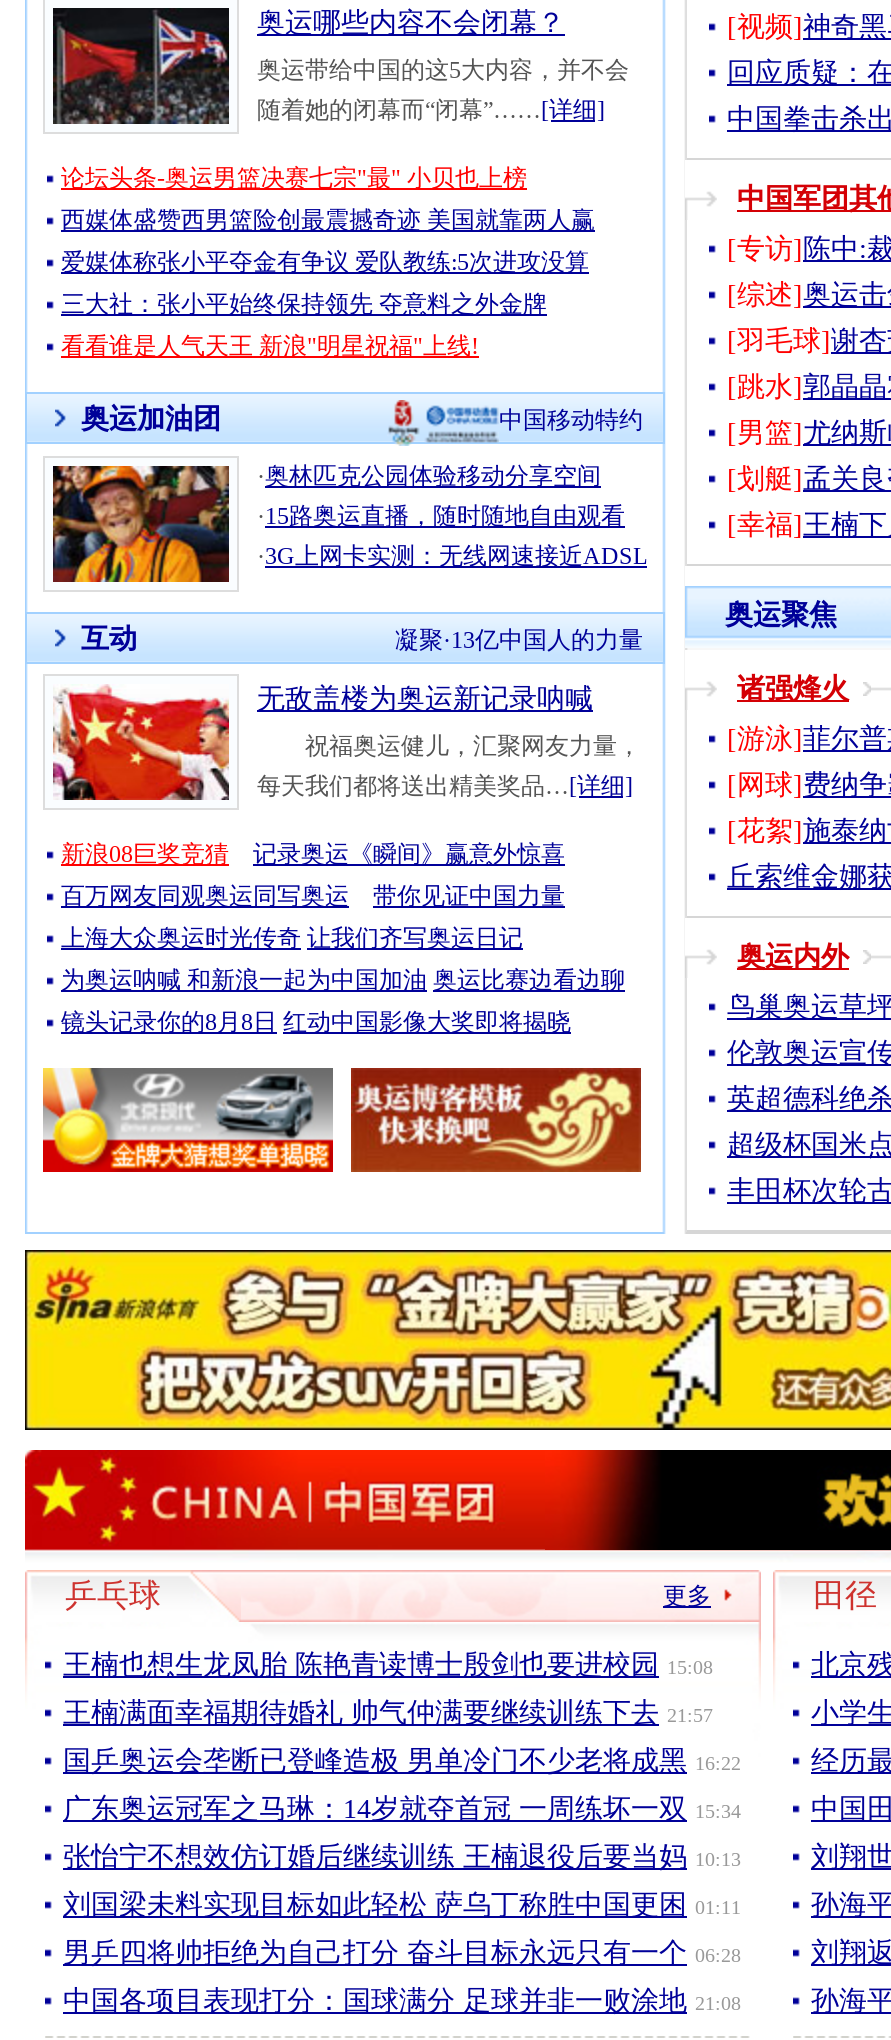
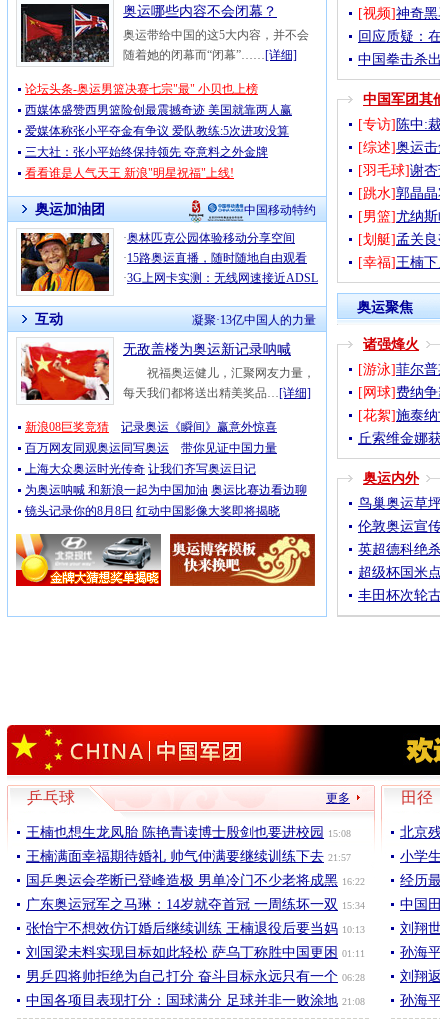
- [image]
